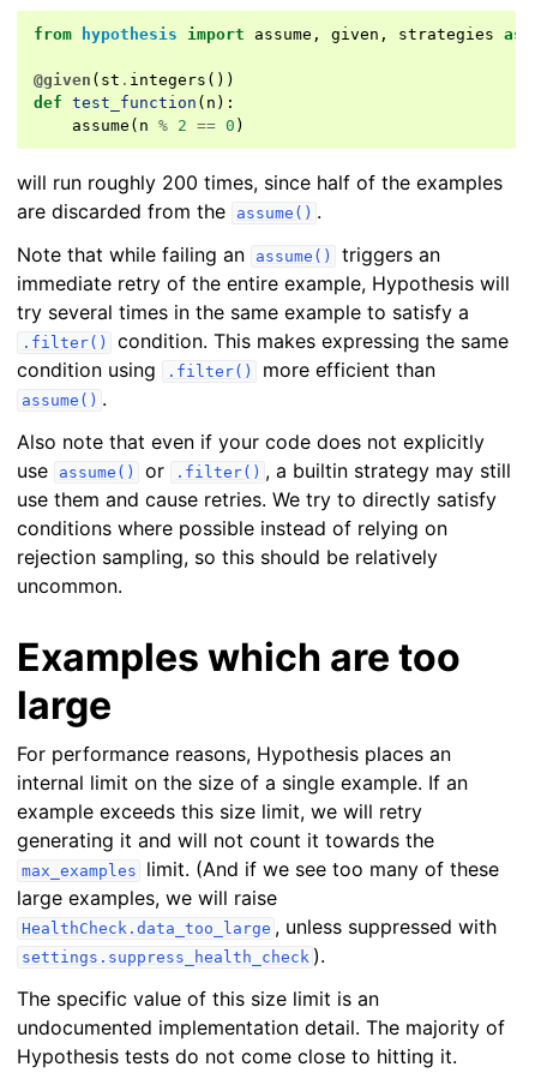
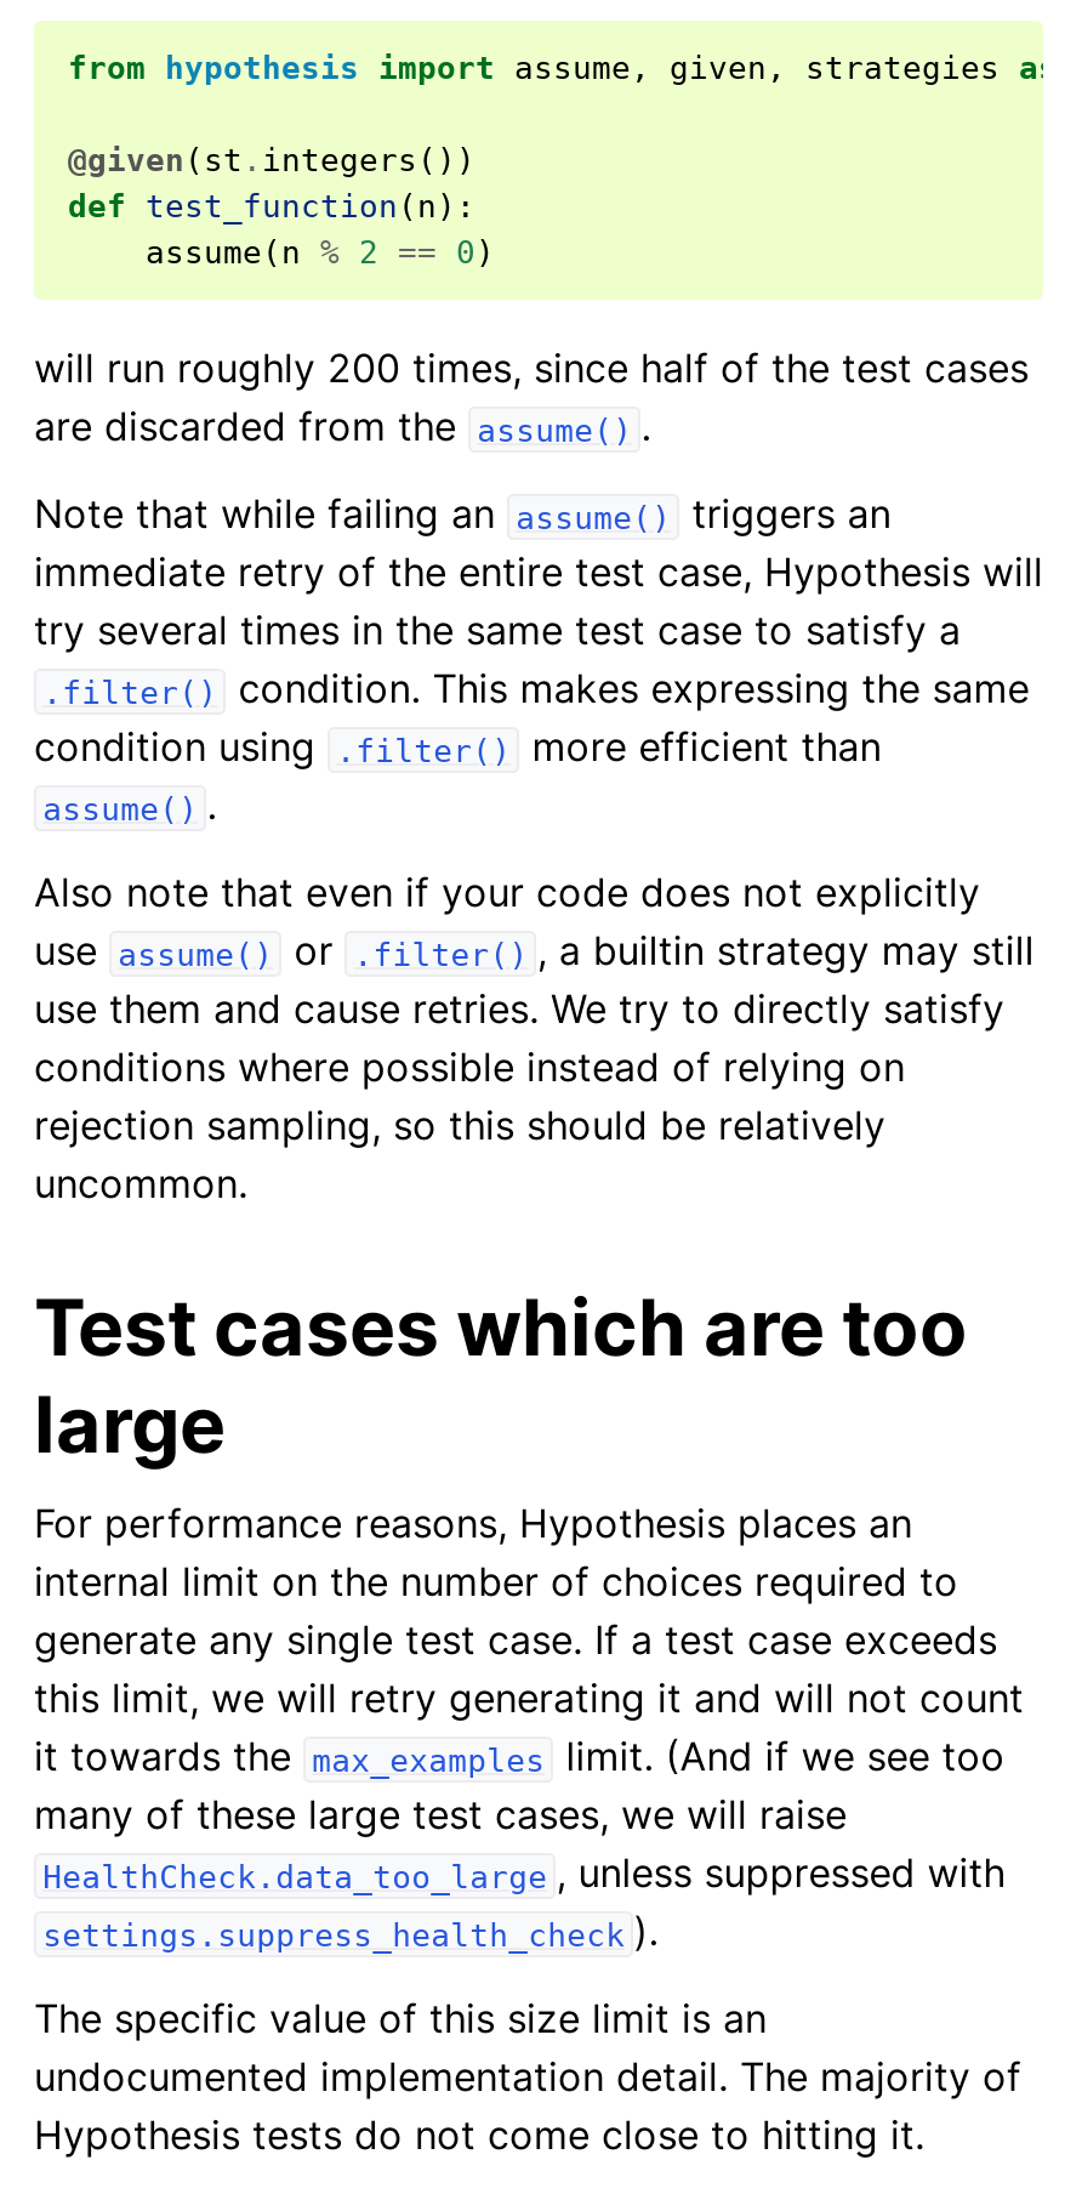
- will run roughly 200 times, since half of the examples
+ will run roughly 200 times, since half of the test cases

- immediate retry of the entire example, Hypothesis will
- try several times in the same example to satisfy a
+ immediate retry of the entire test case, Hypothesis will
+ try several times in the same test case to satisfy a

- Examples which are too
+ Test cases which are too

- internal limit on the size of a single example. If an
- example exceeds this size limit, we will retry
- generating it and will not count it towards the
- max_examples limit. (And if we see too many of these
- large examples, we will raise
+ internal limit on the number of choices required to
+ generate any single test case. If a test case exceeds
+ this limit, we will retry generating it and will not count
+ it towards the max_examples limit. (And if we see too
+ many of these large test cases, we will raise
